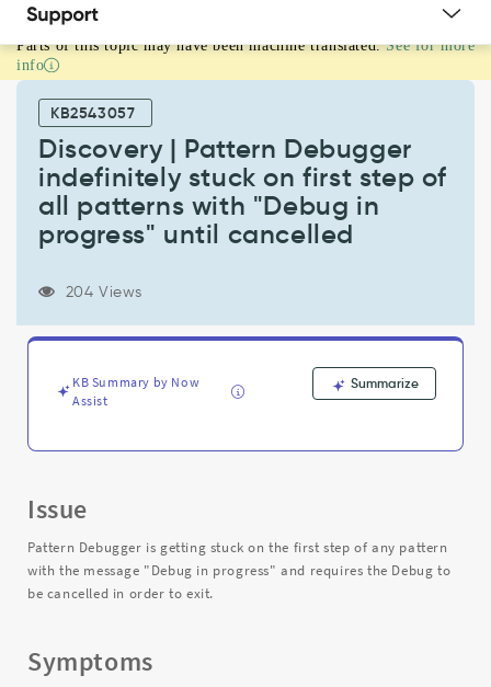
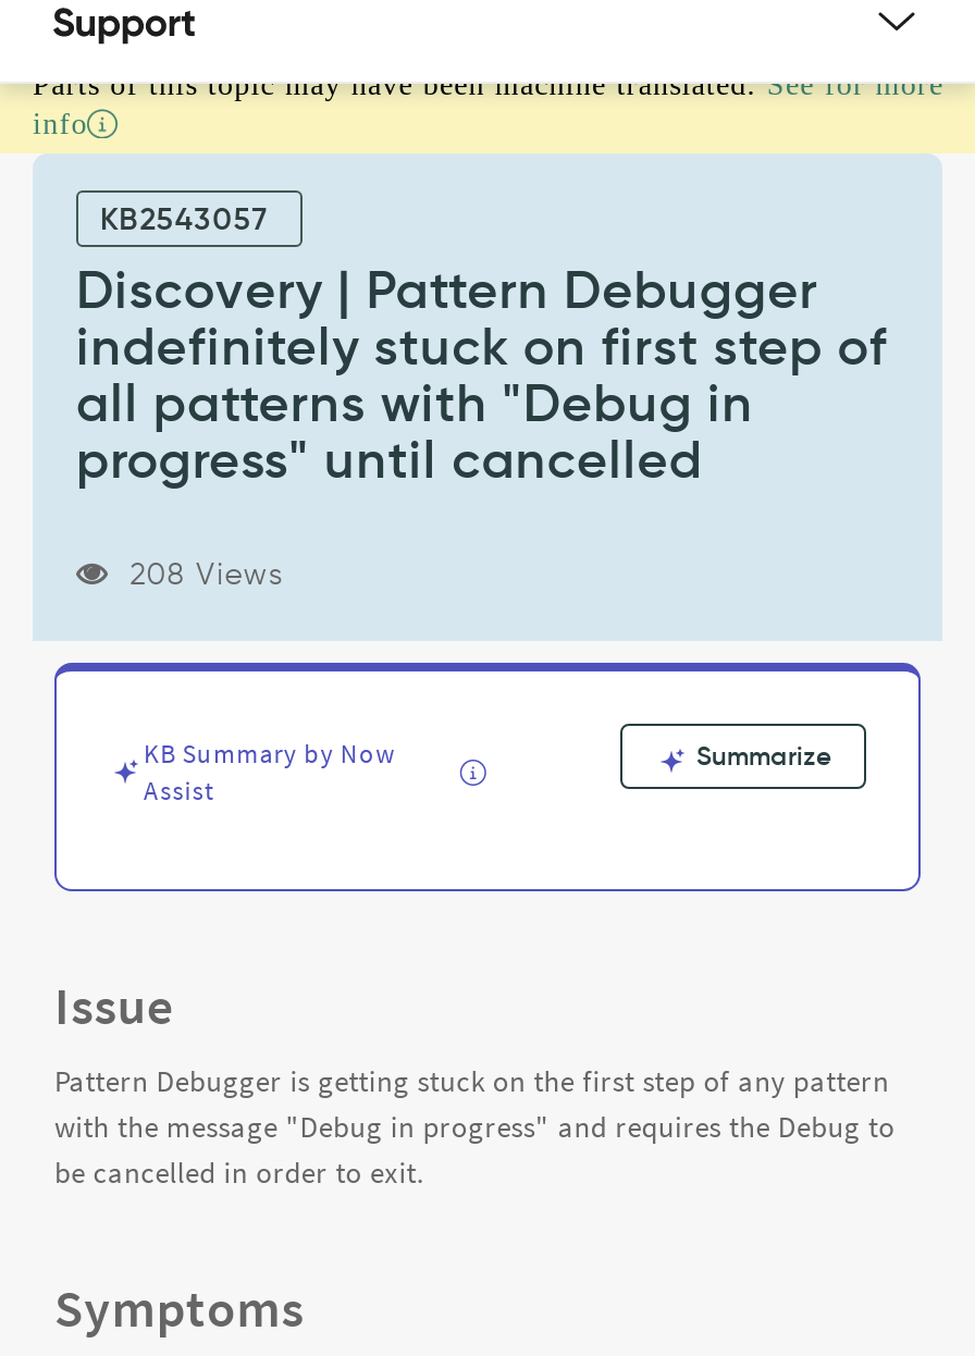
- 204 Views
+ 208 Views
